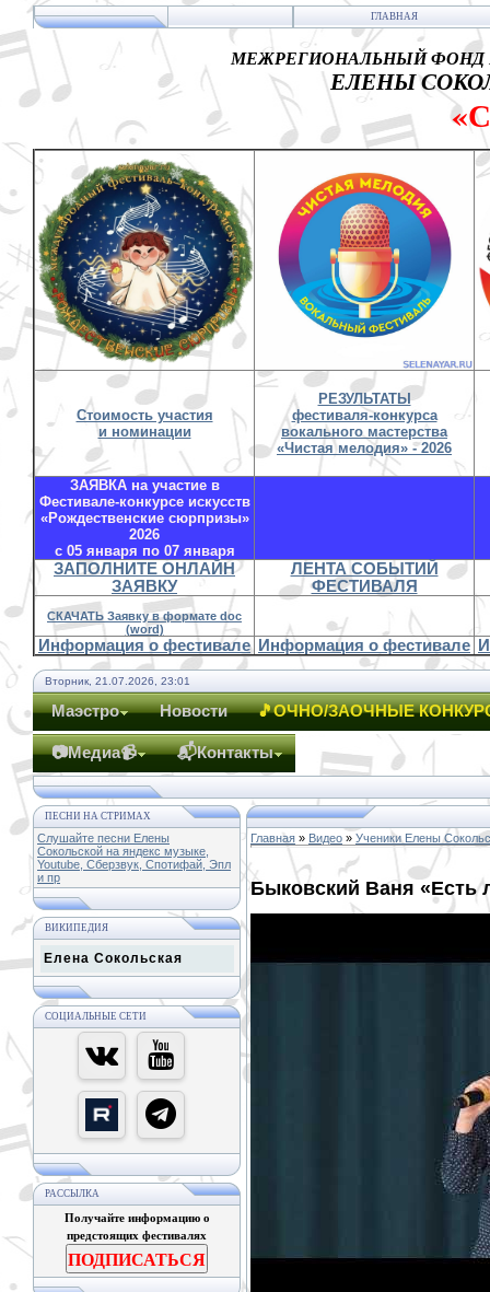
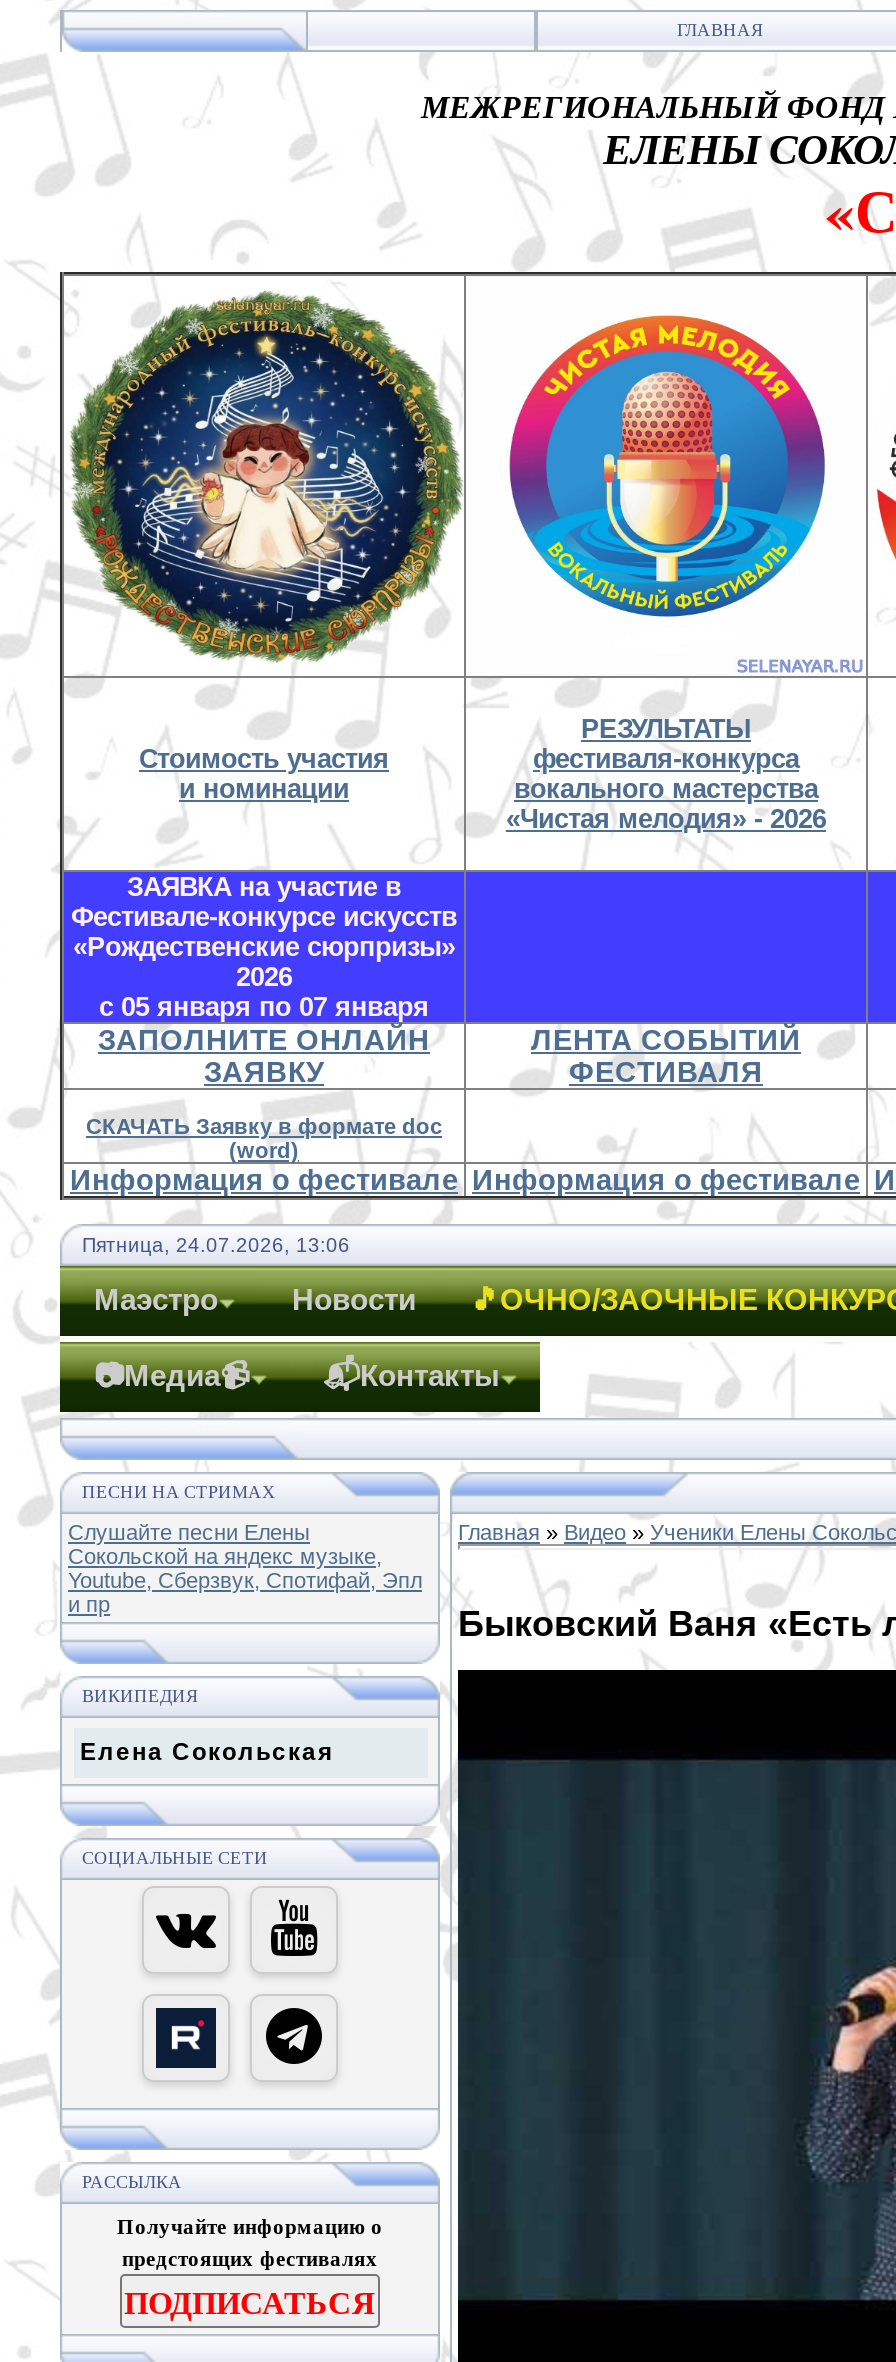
- Вторник, 21.07.2026, 23:01
+ Пятница, 24.07.2026, 13:06
